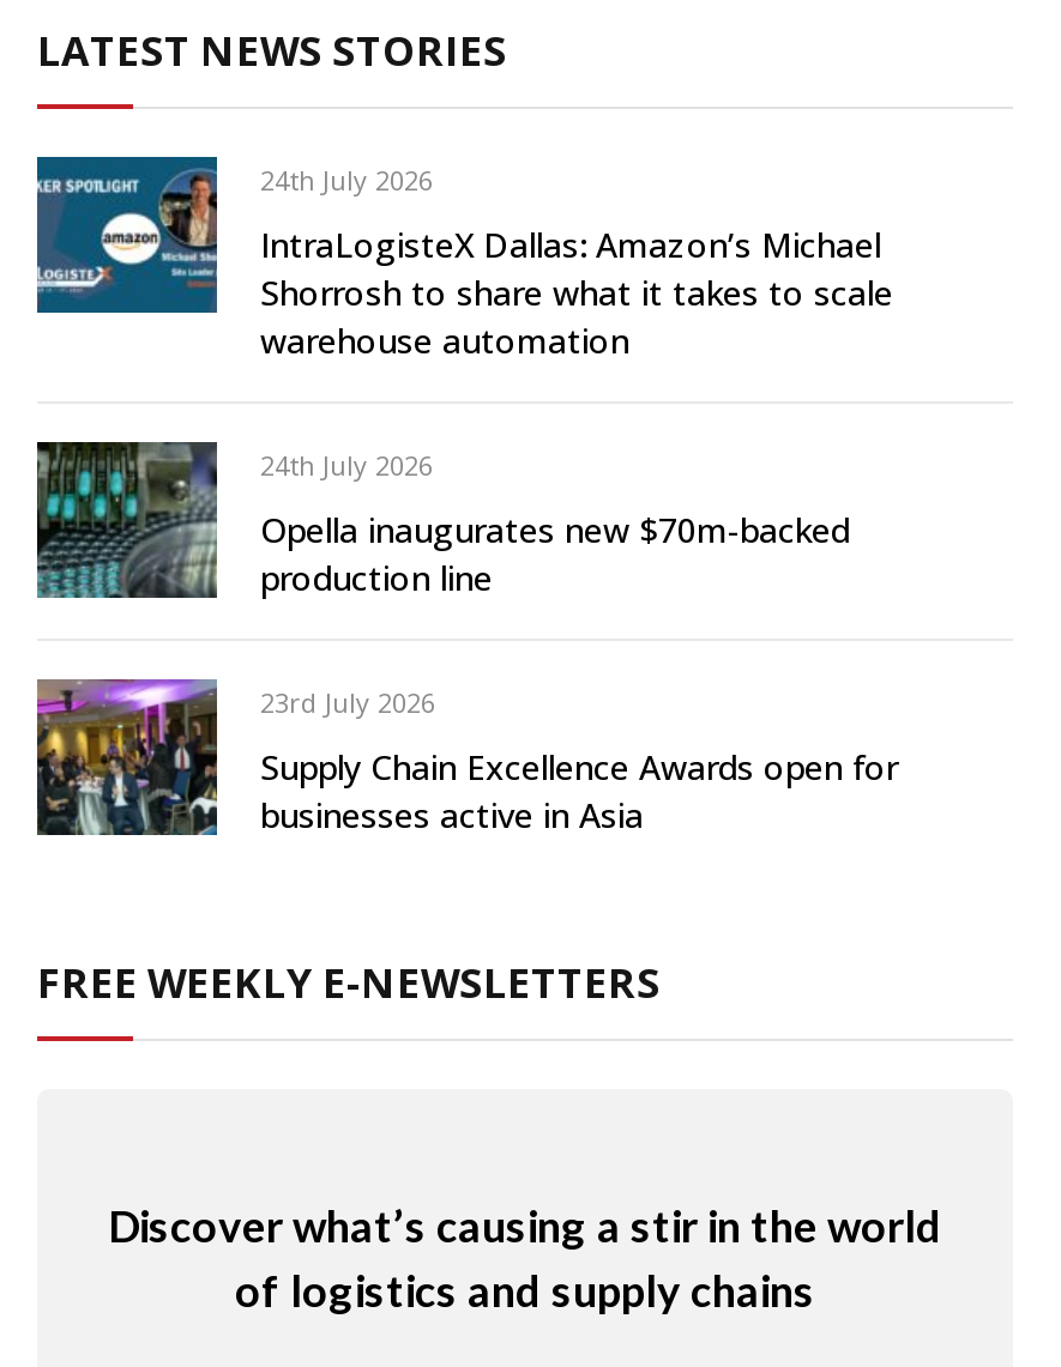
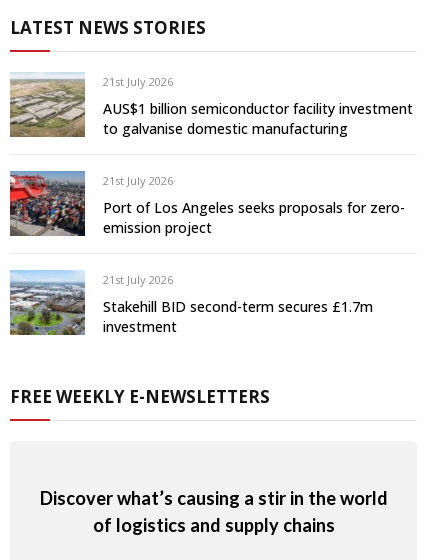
- [image]
- 24th July 2026
+ [image]
+ 21st July 2026

- IntraLogisteX Dallas: Amazon’s Michael
- Shorrosh to share what it takes to scale
- warehouse automation
+ AUS$1 billion semiconductor facility investment
+ to galvanise domestic manufacturing

- [image]
- 24th July 2026
+ [image]
+ 21st July 2026

- Opella inaugurates new $70m-backed
- production line
+ Port of Los Angeles seeks proposals for zero-
+ emission project

- [image]
- 23rd July 2026
+ [image]
+ 21st July 2026

- Supply Chain Excellence Awards open for
- businesses active in Asia
+ Stakehill BID second-term secures £1.7m
+ investment
